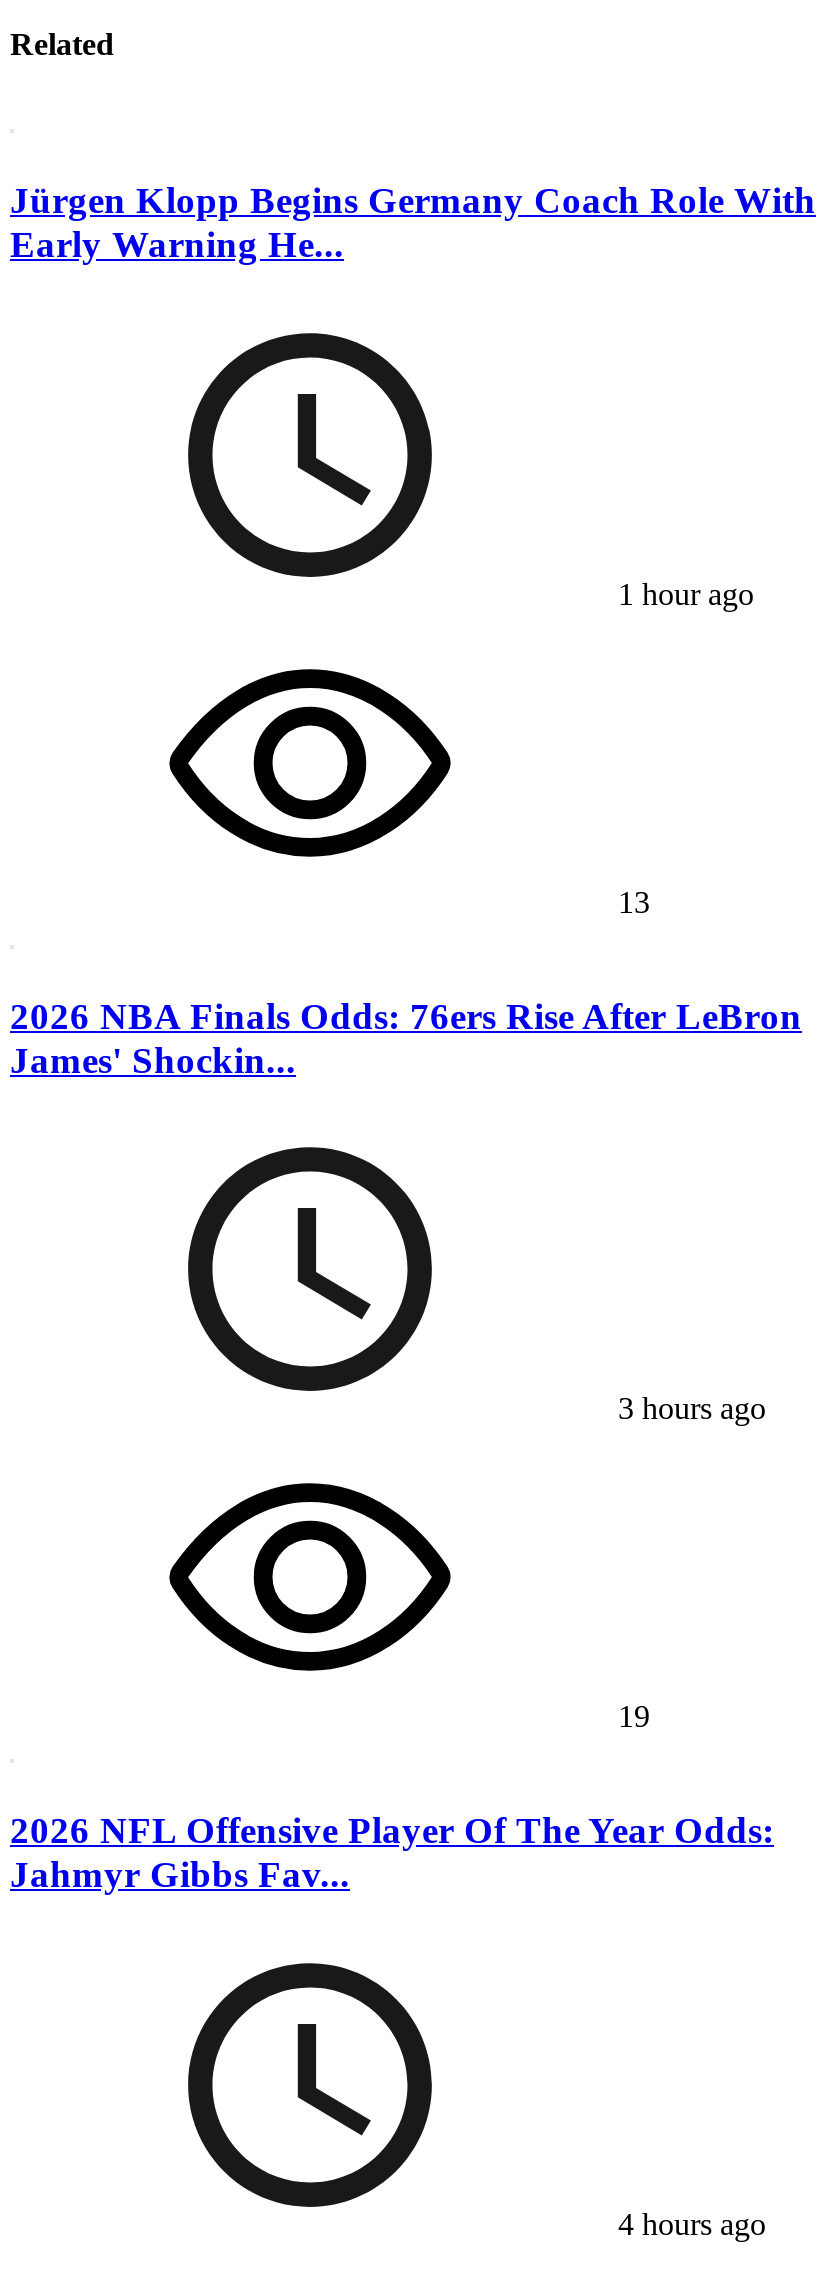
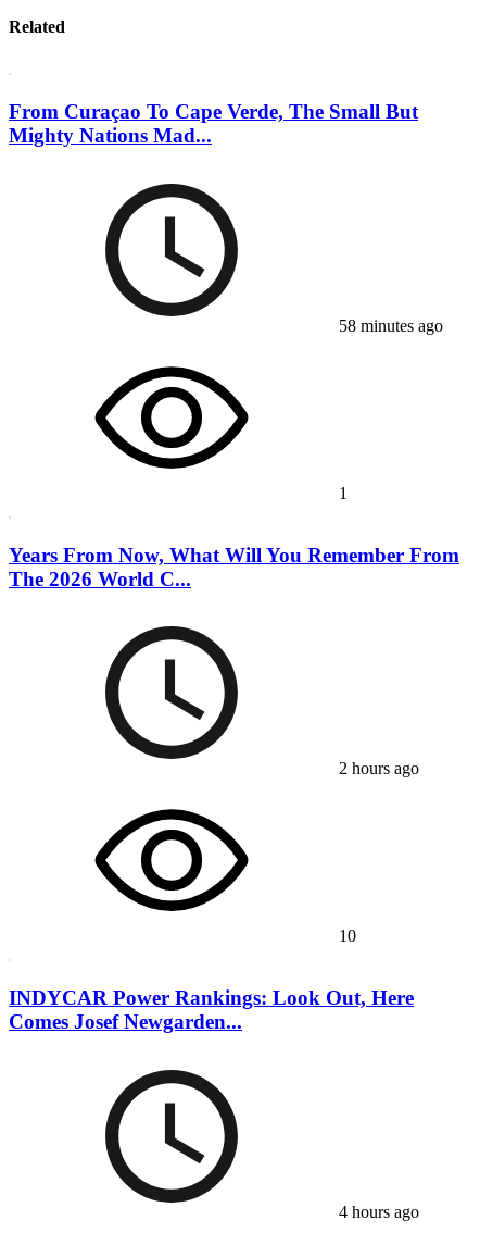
- Jürgen Klopp Begins Germany Coach Role With
- Early Warning He...
+ From Curaçao To Cape Verde, The Small But
+ Mighty Nations Mad...

- 1 hour ago
+ 58 minutes ago

- 13
+ 1

- 2026 NBA Finals Odds: 76ers Rise After LeBron
- James' Shockin...
+ Years From Now, What Will You Remember From
+ The 2026 World C...

- 3 hours ago
+ 2 hours ago

- 19
+ 10

- 2026 NFL Offensive Player Of The Year Odds:
- Jahmyr Gibbs Fav...
+ INDYCAR Power Rankings: Look Out, Here
+ Comes Josef Newgarden...
